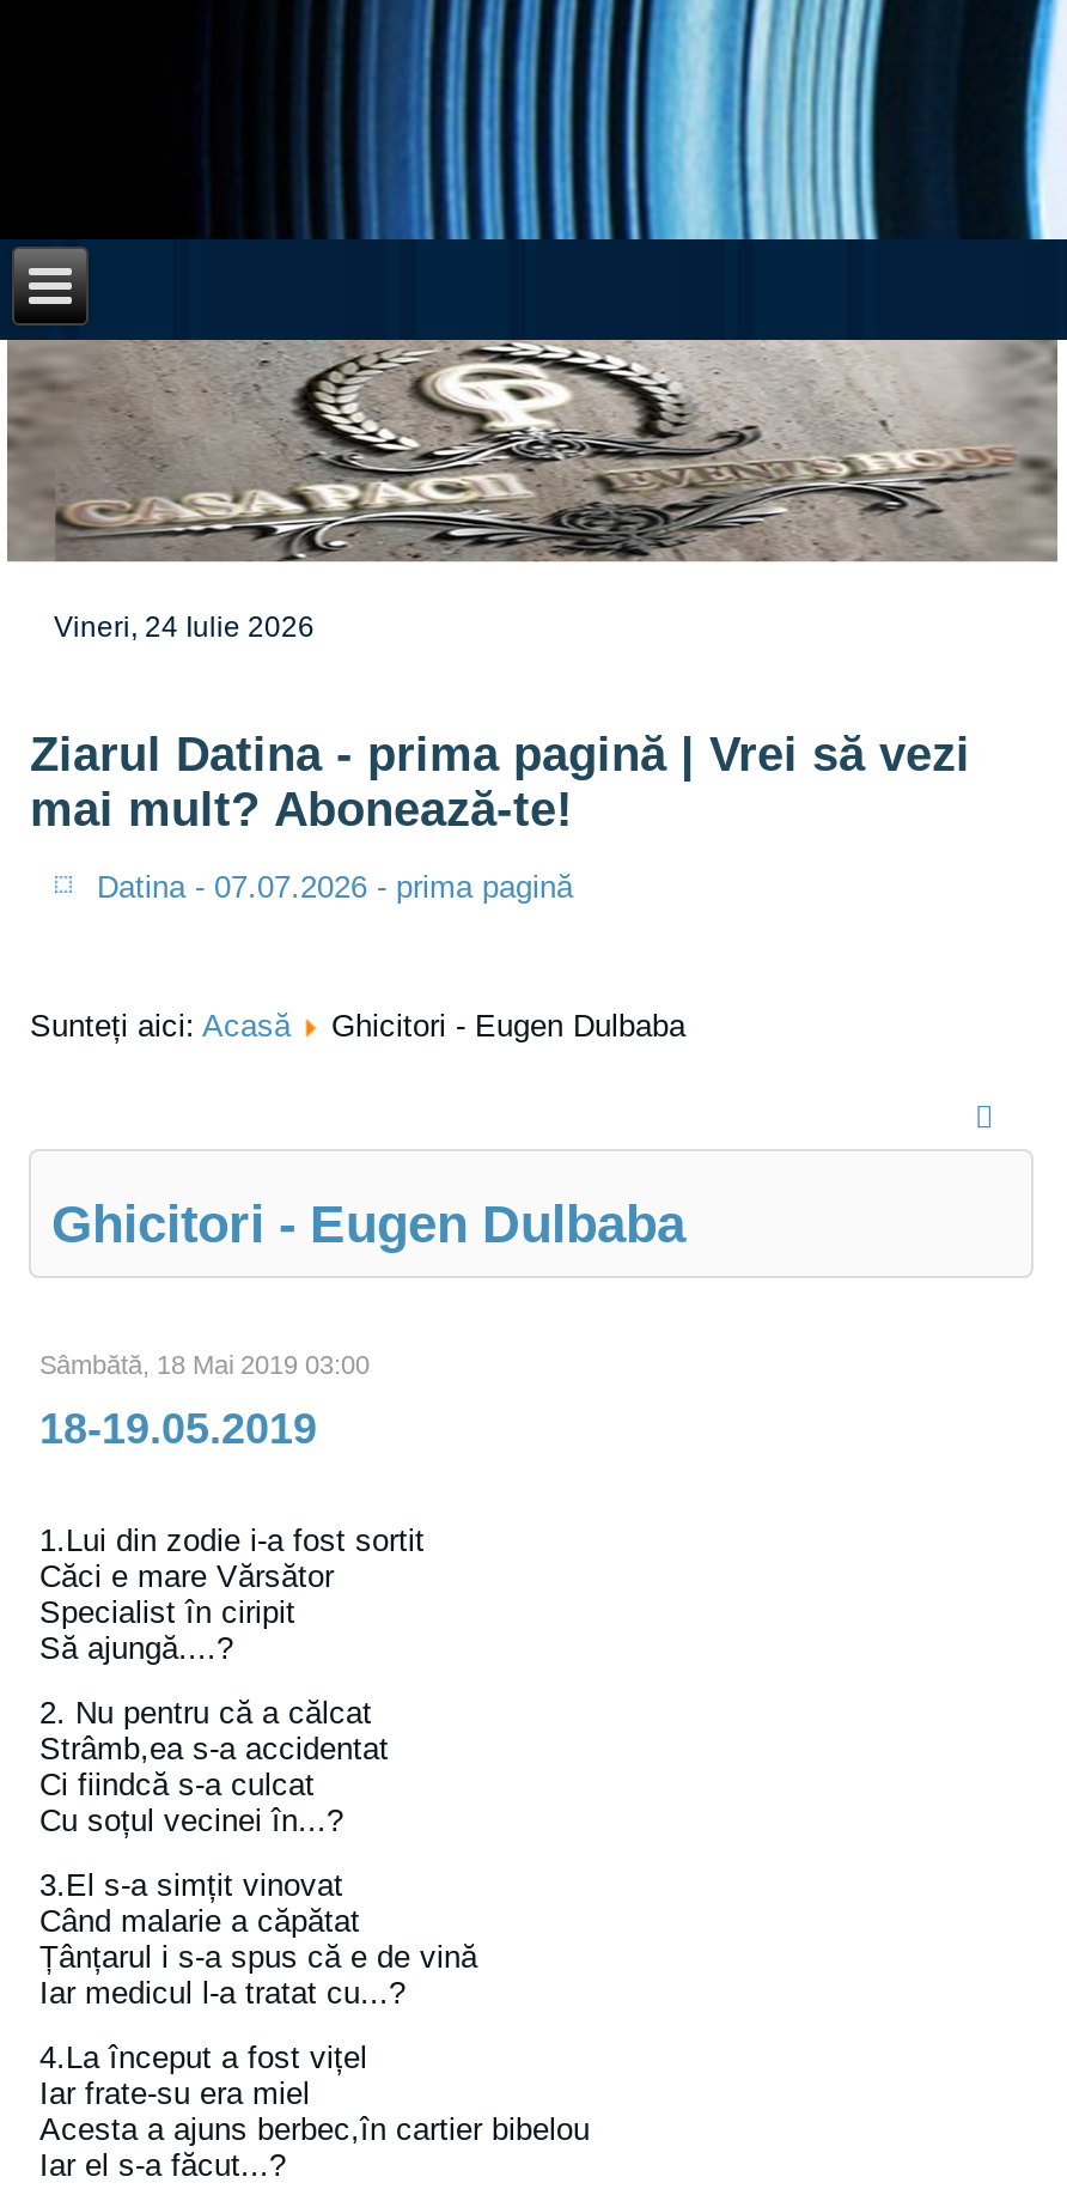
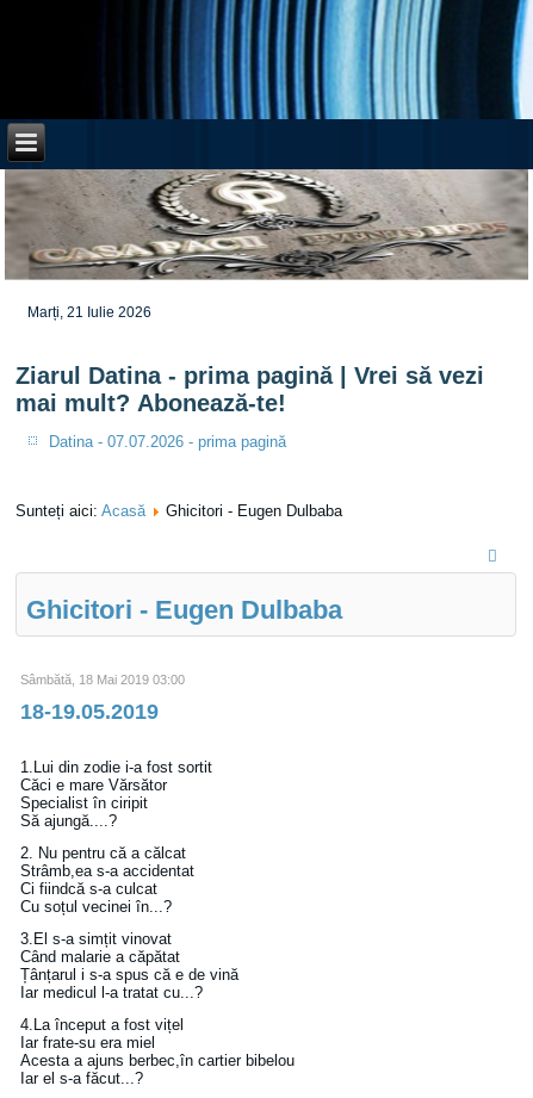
- Vineri, 24 Iulie 2026
+ Marți, 21 Iulie 2026
